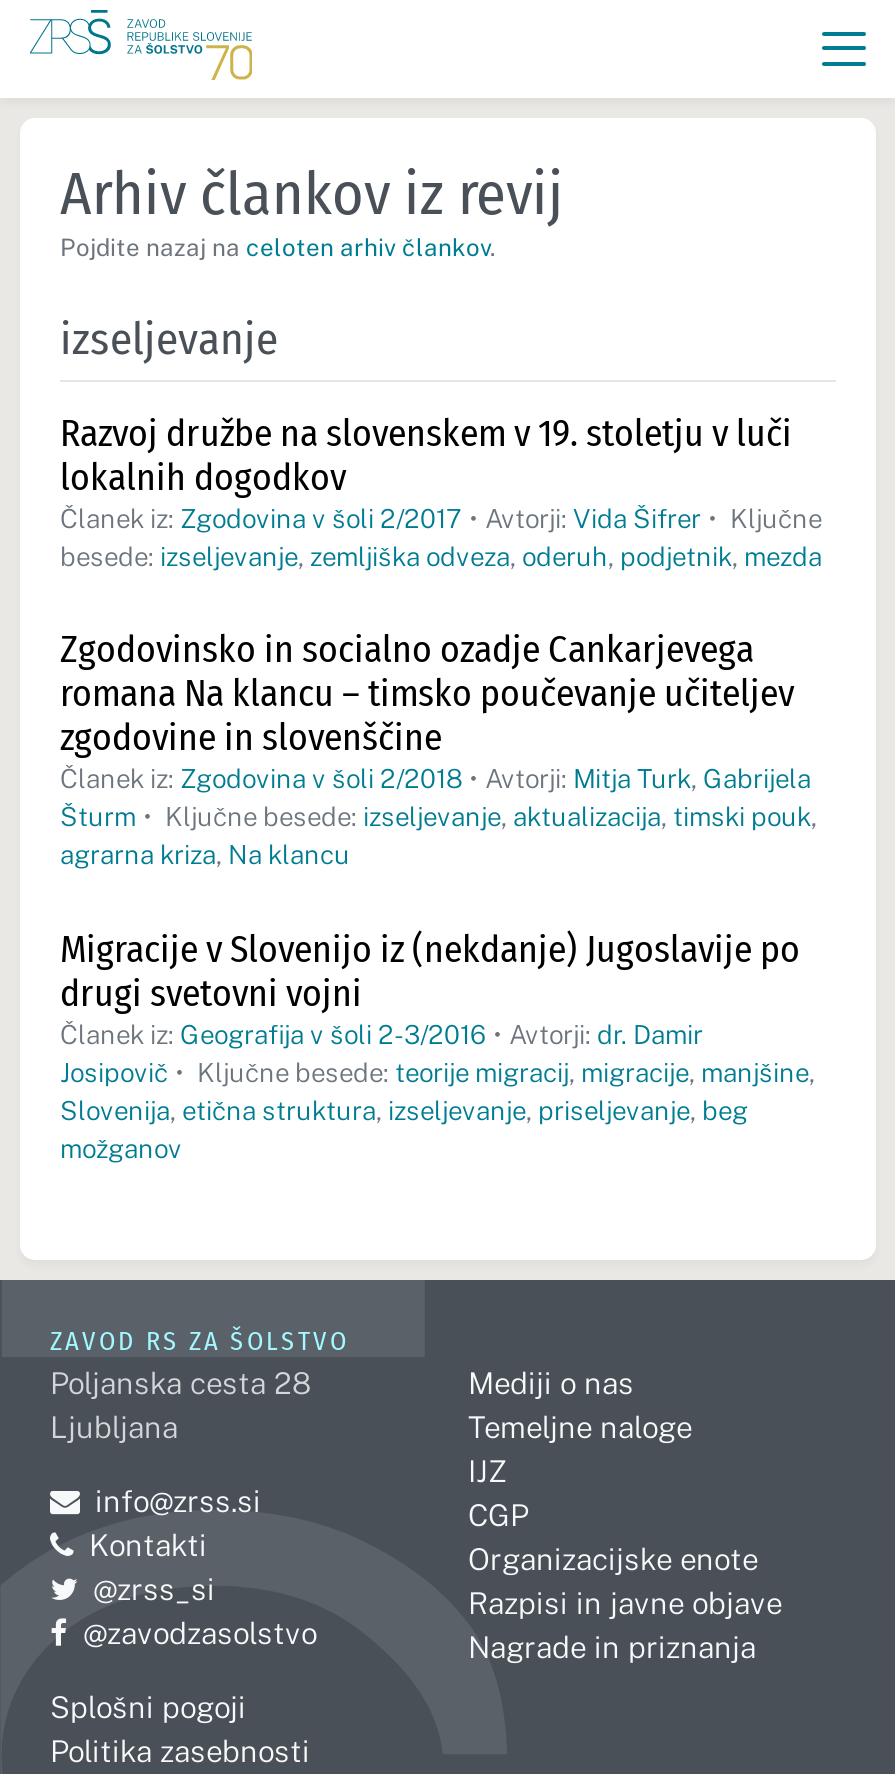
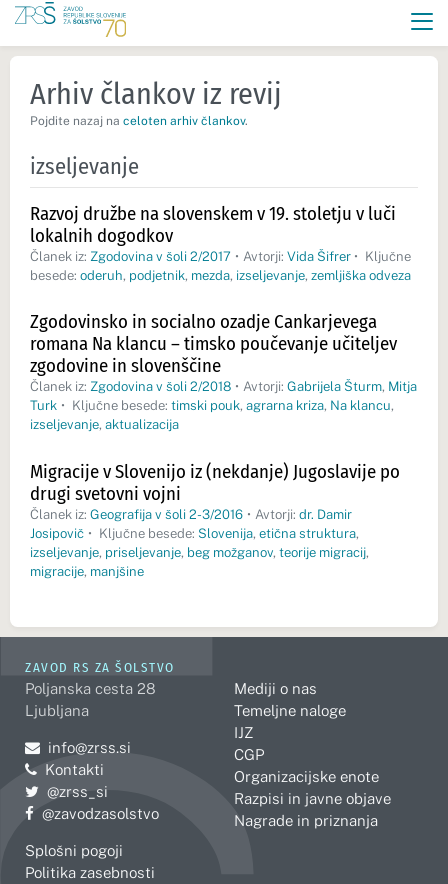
- besede: izseljevanje, zemljiška odveza, oderuh, podjetnik, mezda
+ besede: oderuh, podjetnik, mezda, izseljevanje, zemljiška odveza

- Članek iz: Zgodovina v šoli 2/2018 • Avtorji: Mitja Turk, Gabrijela
- Šturm • Ključne besede: izseljevanje, aktualizacija, timski pouk,
- agrarna kriza, Na klancu
+ Članek iz: Zgodovina v šoli 2/2018 • Avtorji: Gabrijela Šturm, Mitja
+ Turk • Ključne besede: timski pouk, agrarna kriza, Na klancu,
+ izseljevanje, aktualizacija

- Josipovič • Ključne besede: teorije migracij, migracije, manjšine,
- Slovenija, etična struktura, izseljevanje, priseljevanje, beg
- možganov
+ Josipovič • Ključne besede: Slovenija, etična struktura,
+ izseljevanje, priseljevanje, beg možganov, teorije migracij,
+ migracije, manjšine
